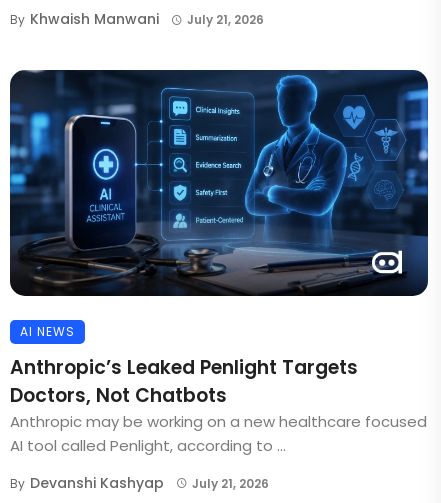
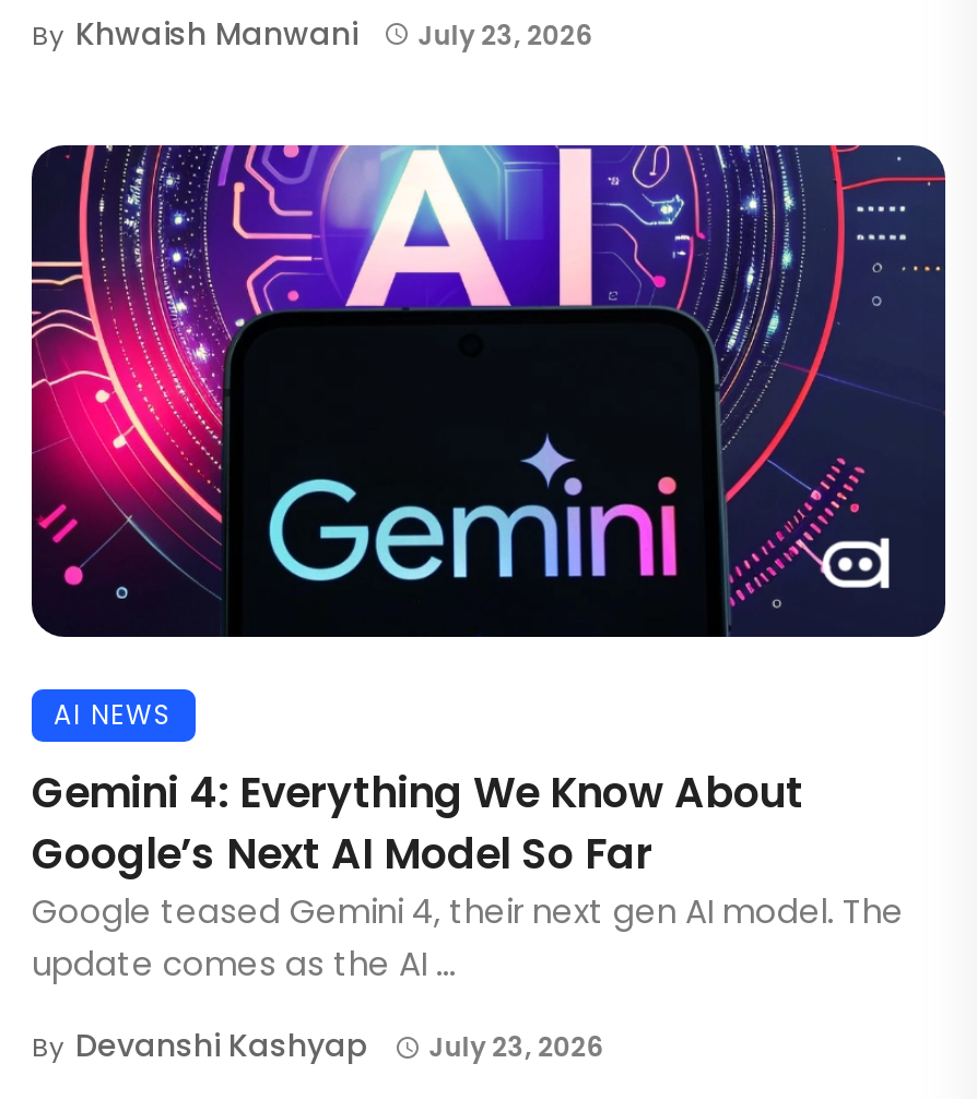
- By Khwaish Manwani July 21, 2026
+ By Khwaish Manwani July 23, 2026

- [image]
+ [image]

- Anthropic’s Leaked Penlight Targets
- Doctors, Not Chatbots
- Anthropic may be working on a new healthcare focused
- AI tool called Penlight, according to ...
+ Gemini 4: Everything We Know About
+ Google’s Next AI Model So Far
+ Google teased Gemini 4, their next gen AI model. The
+ update comes as the AI ...

- By Devanshi Kashyap July 21, 2026
+ By Devanshi Kashyap July 23, 2026
